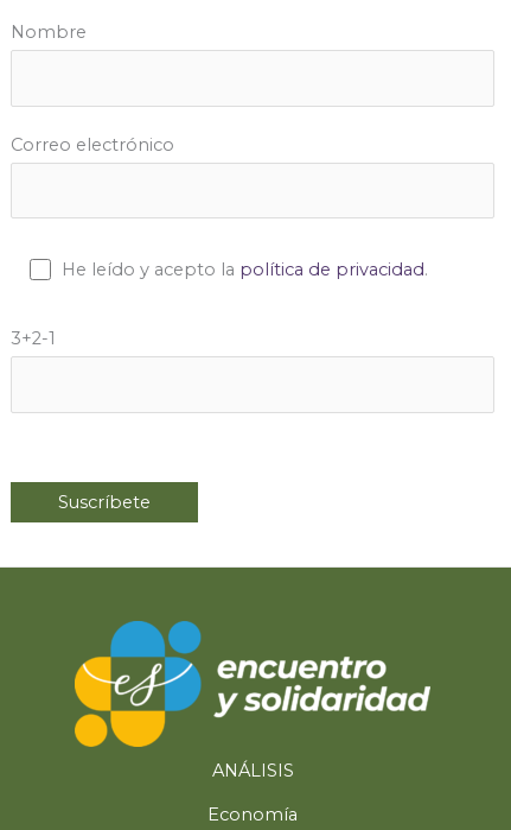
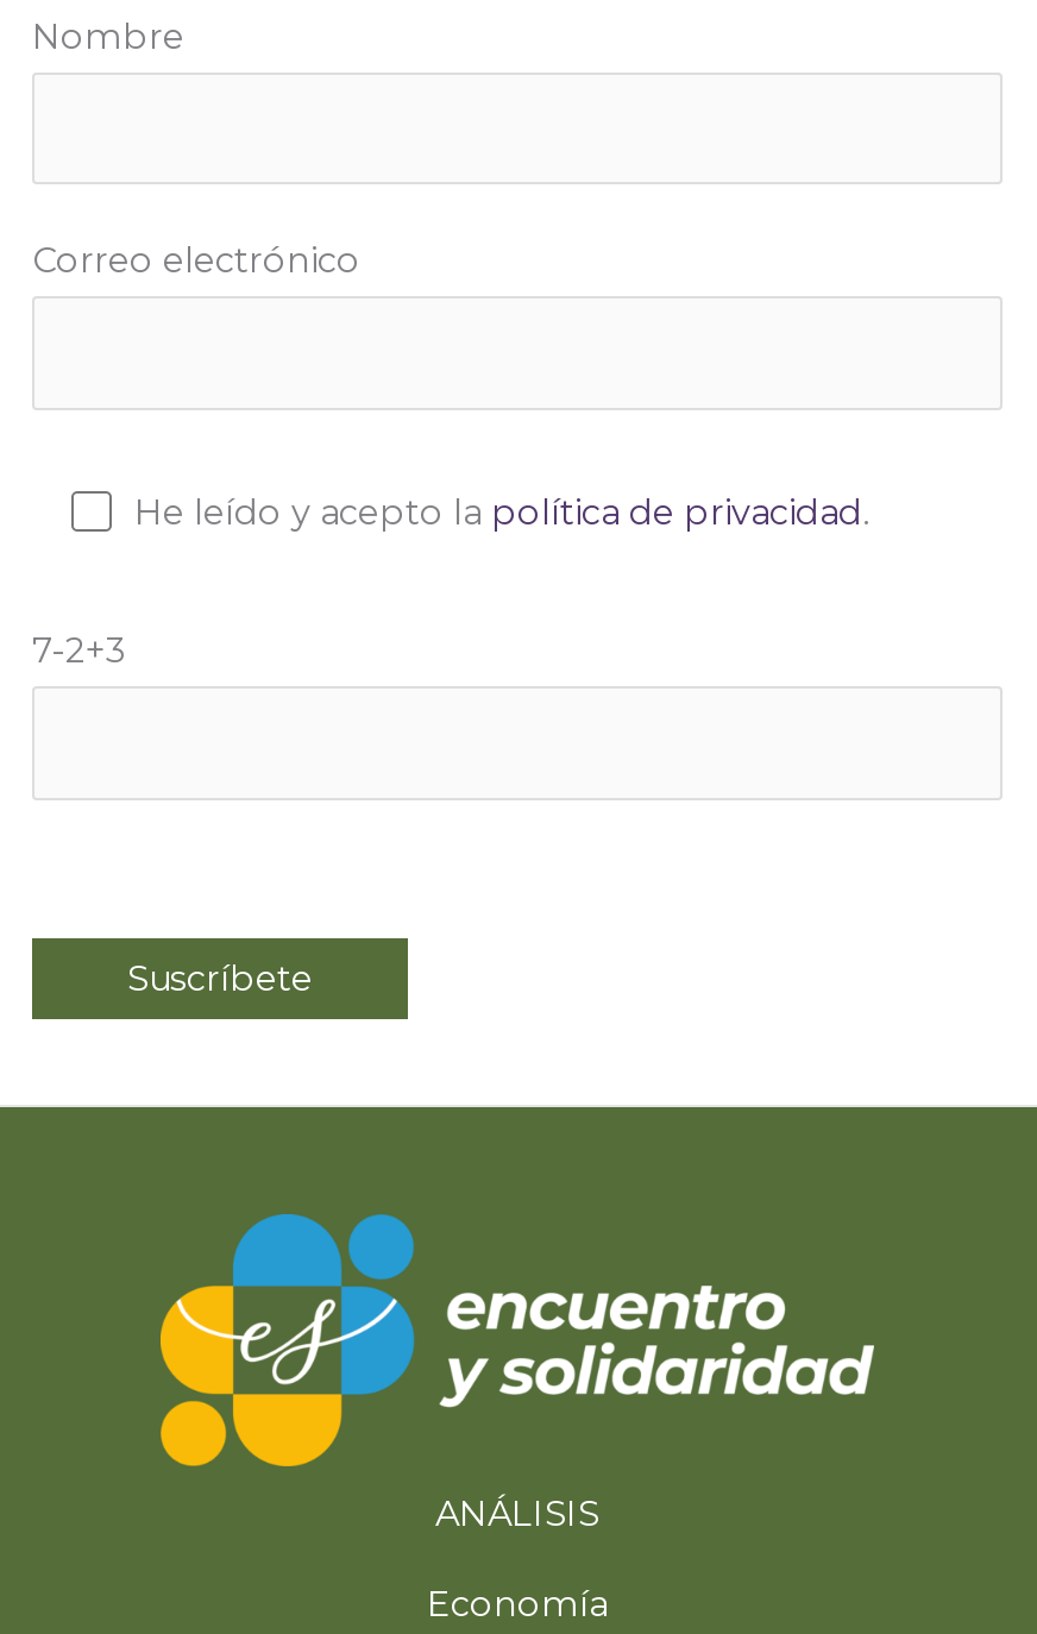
- 3+2-1
+ 7-2+3
